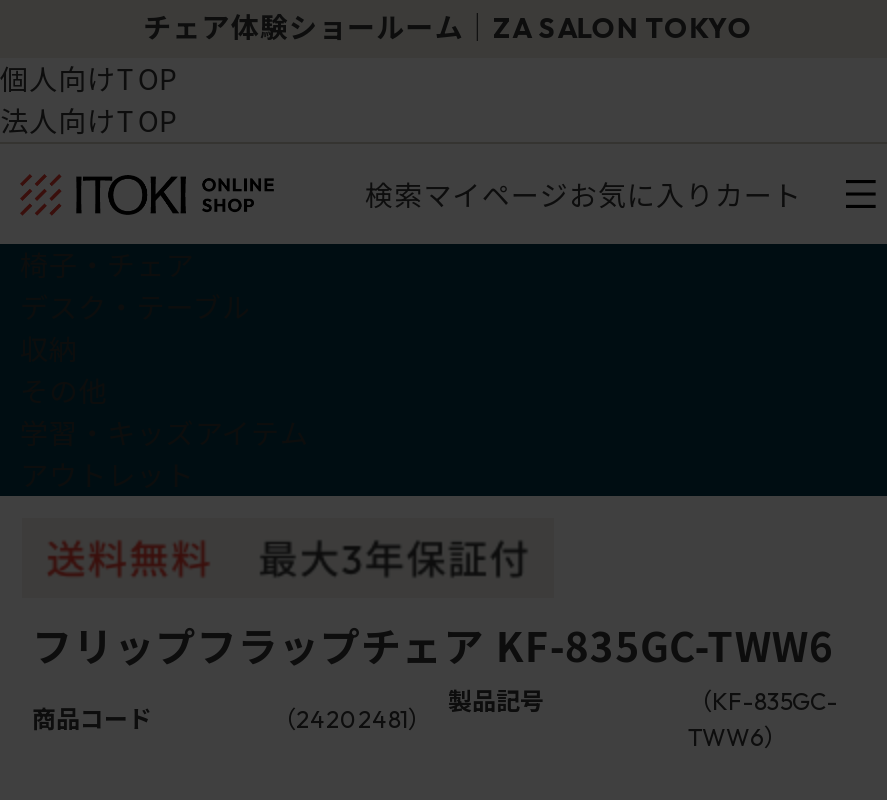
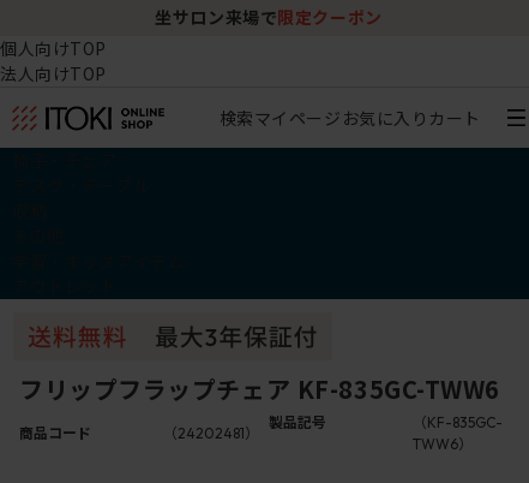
- チェア体験ショールーム｜ZA SALON TOKYO
+ 坐サロン来場で限定クーポン
